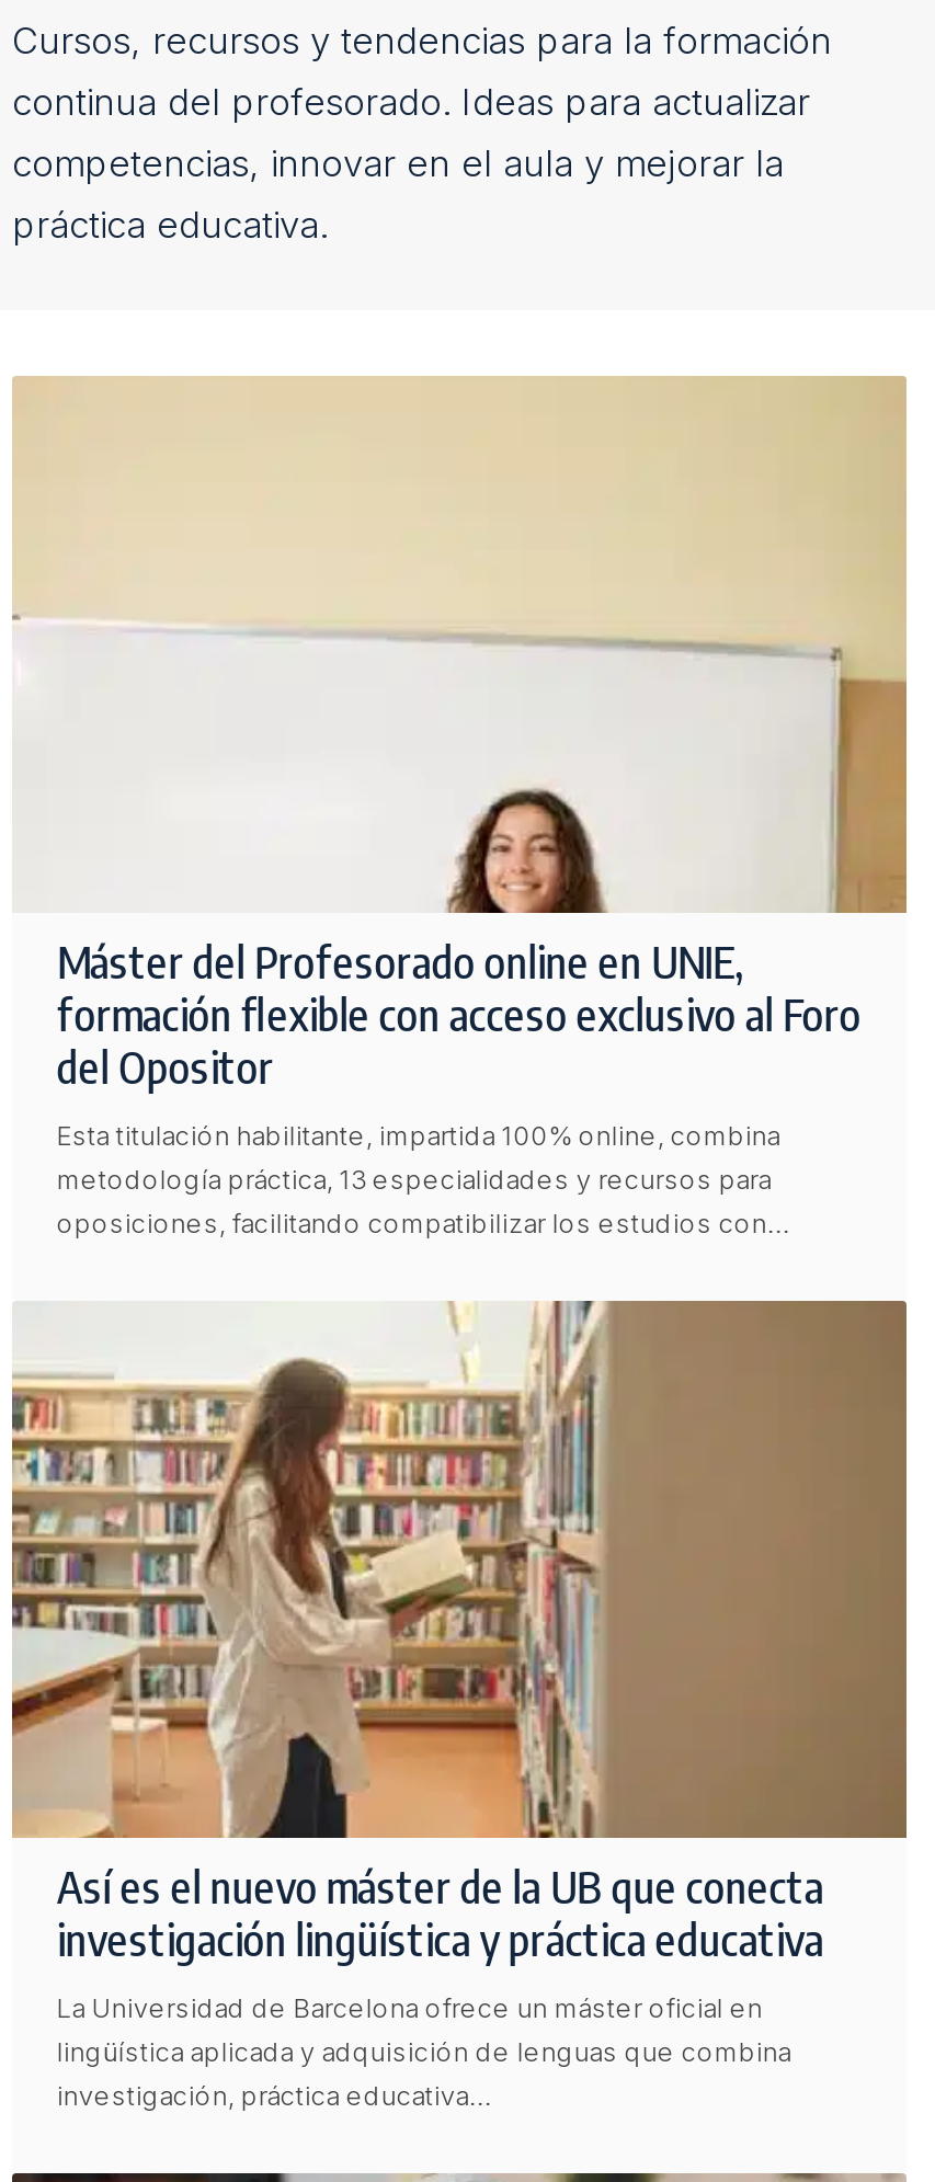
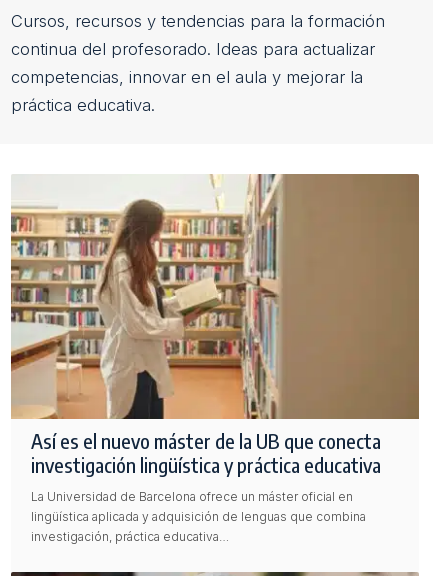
- [image]
- Máster del Profesorado online en UNIE,
- formación flexible con acceso exclusivo al Foro
- del Opositor
- Esta titulación habilitante, impartida 100% online, combina
- metodología práctica, 13 especialidades y recursos para
- oposiciones, facilitando compatibilizar los estudios con…
